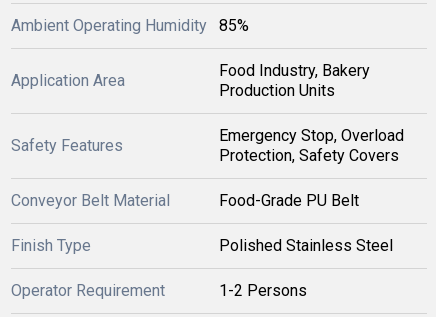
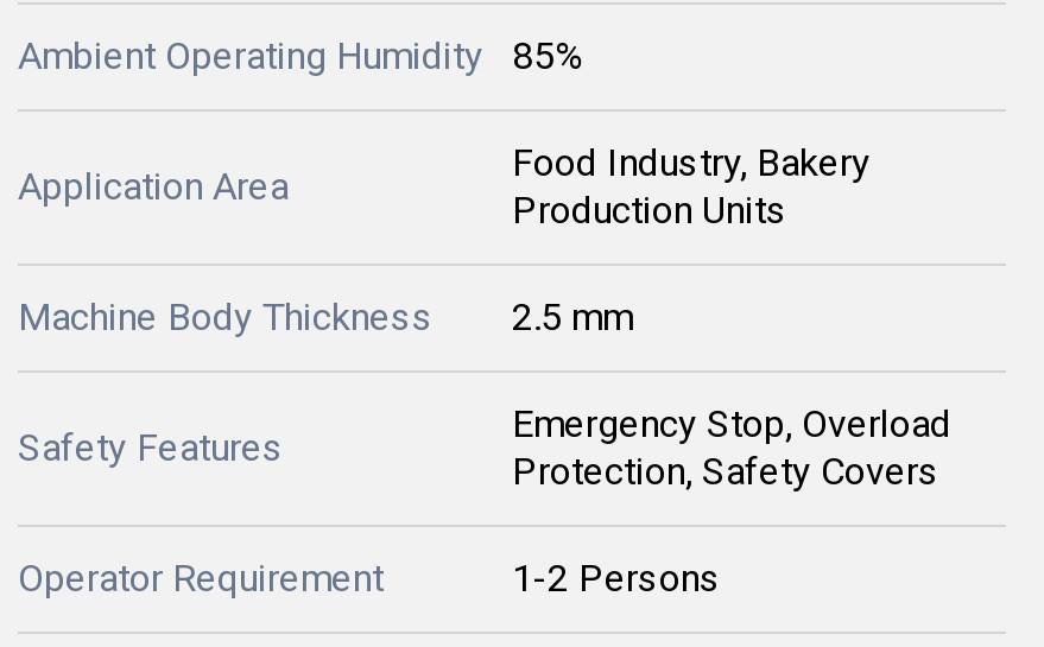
+ Machine Body Thickness
+ 2.5 mm

moved down: Safety Features | Emergency Stop, Overload | Protection, Safety Covers

- Conveyor Belt Material
- Food-Grade PU Belt
- Finish Type
- Polished Stainless Steel
